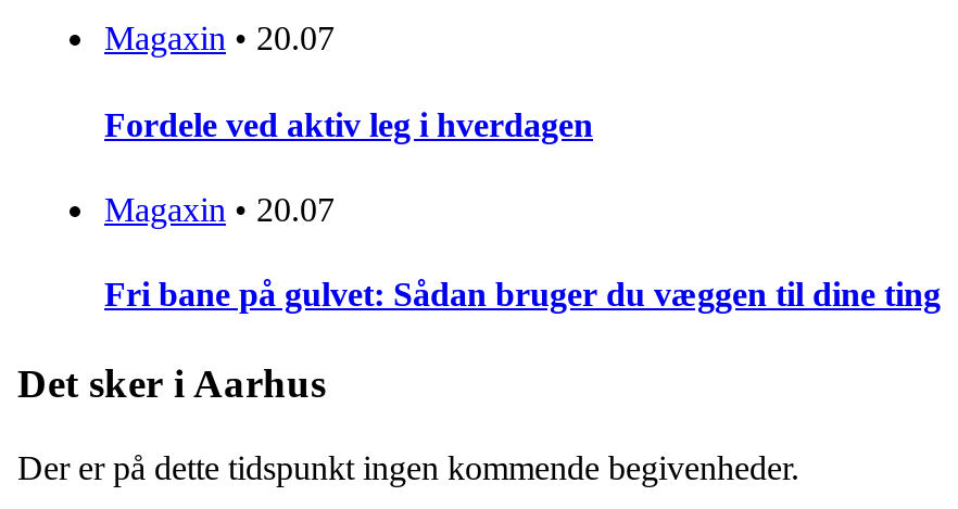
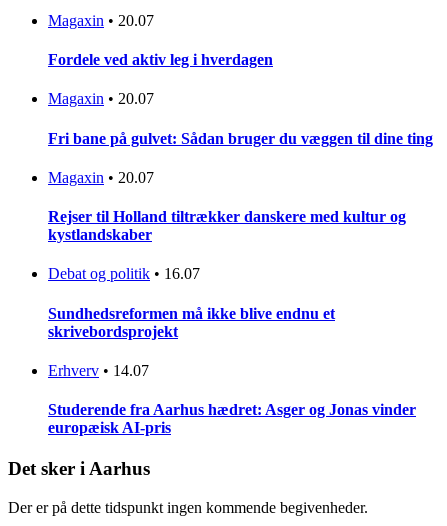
+ Magaxin • 20.07
+ Rejser til Holland tiltrækker danskere med kultur og
+ kystlandskaber
+ Debat og politik • 16.07
+ Sundhedsreformen må ikke blive endnu et
+ skrivebordsprojekt
+ Erhverv • 14.07
+ Studerende fra Aarhus hædret: Asger og Jonas vinder
+ europæisk AI-pris
